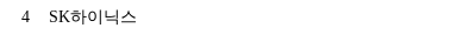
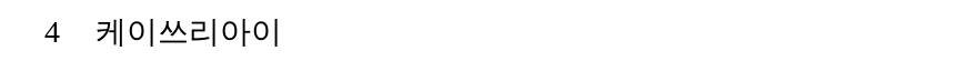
- SK하이닉스
+ 케이쓰리아이
